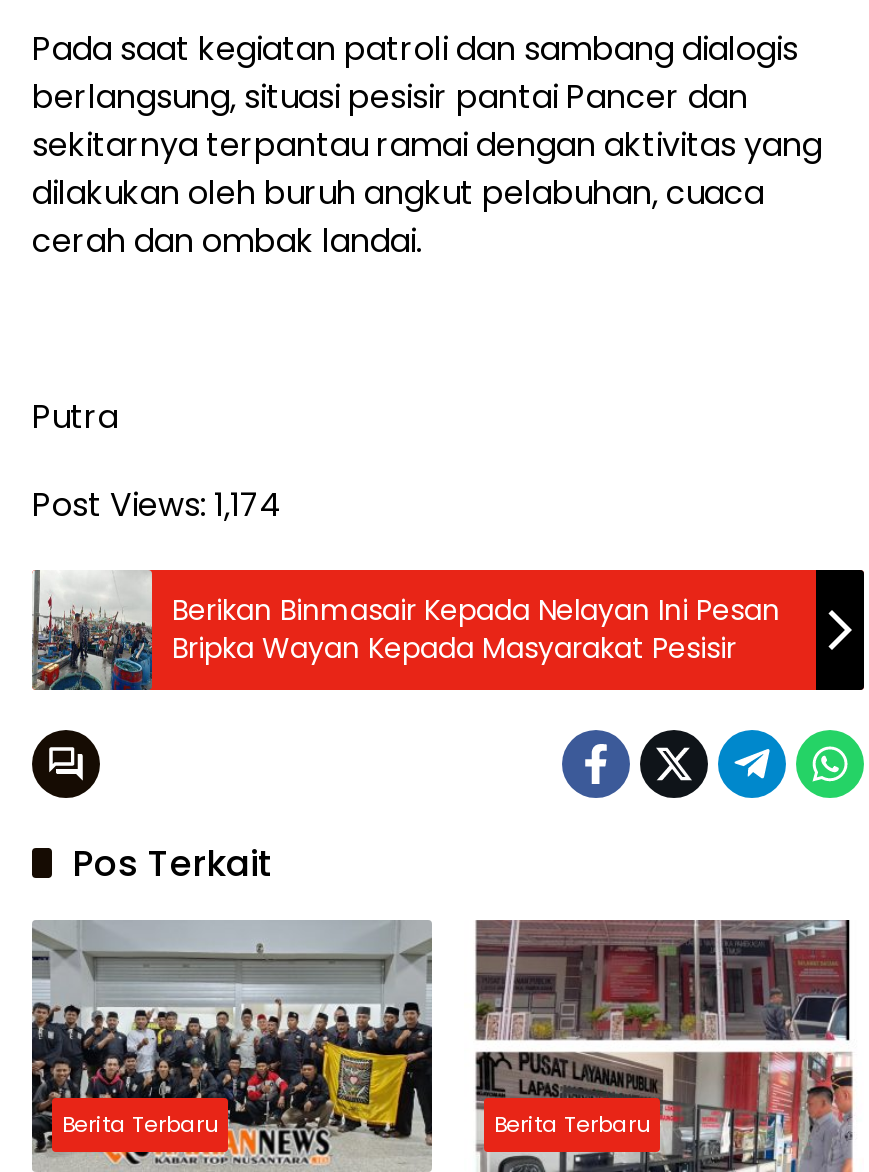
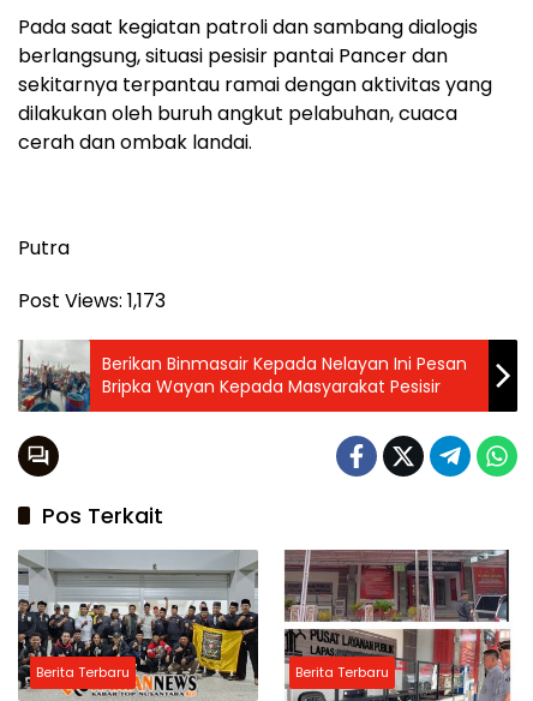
- Post Views: 1,174
+ Post Views: 1,173
